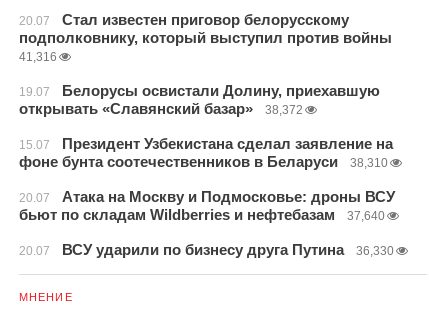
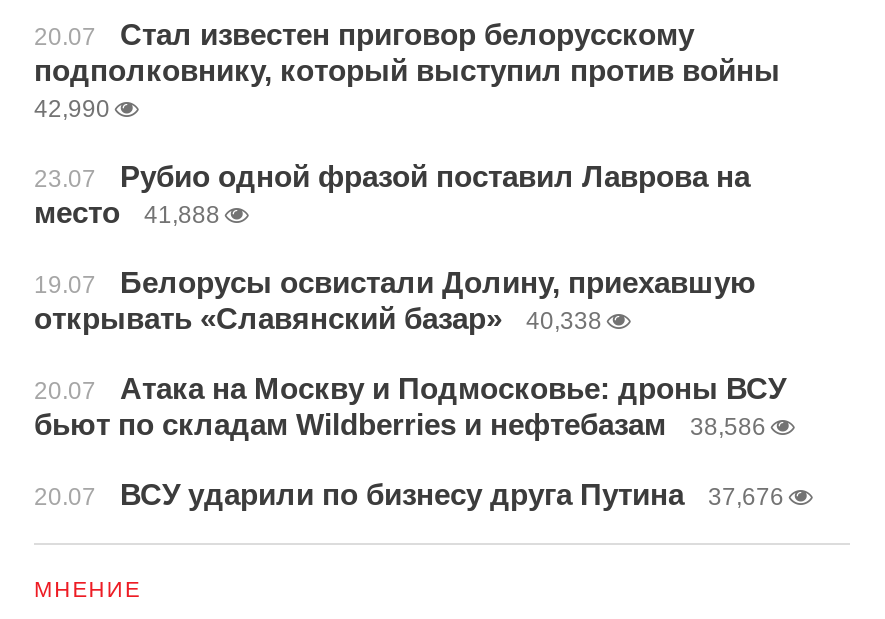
- 41,316
+ 42,990
+ 23.07
+ Рубио одной фразой поставил Лаврова на
+ место
+ 41,888

moved down: 19.07 | Белорусы освистали Долину, приехавшую | открывать «Славянский базар»

- 38,372
- 15.07
- Президент Узбекистана сделал заявление на
- фоне бунта соотечественников в Беларуси
- 38,310
+ 40,338

- бьют по складам Wildberries и нефтебазам 37,640
+ бьют по складам Wildberries и нефтебазам 38,586

- 20.07 ВСУ ударили по бизнесу друга Путина 36,330
+ 20.07 ВСУ ударили по бизнесу друга Путина 37,676
